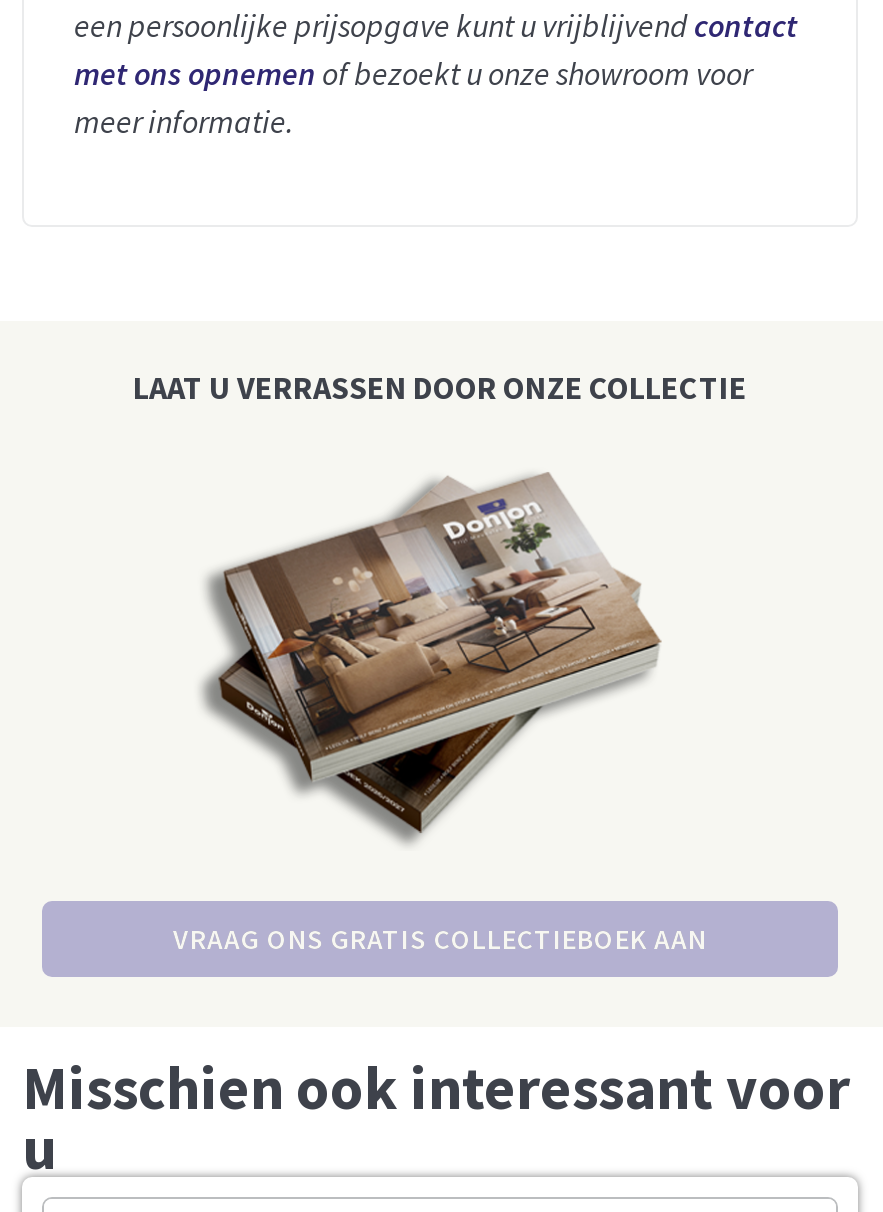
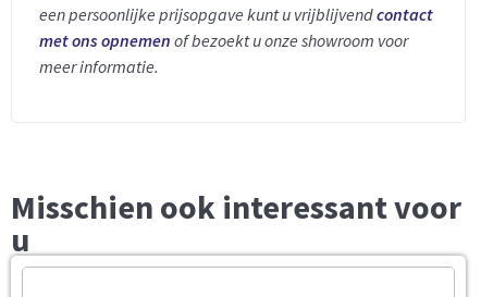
- LAAT U VERRASSEN DOOR ONZE COLLECTIE

- [image]
- VRAAG ONS GRATIS COLLECTIEBOEK AAN
